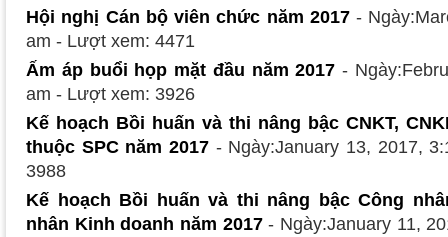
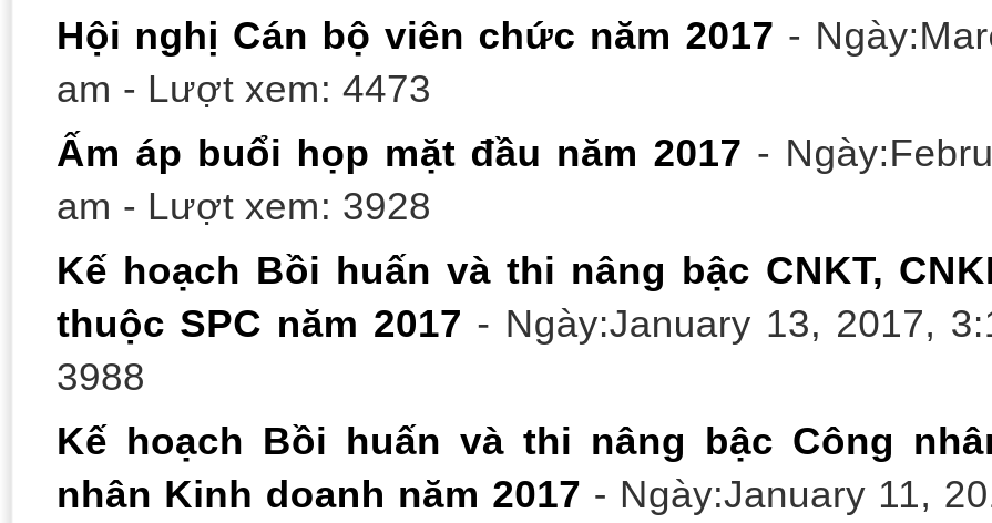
- am - Lượt xem: 4471
+ am - Lượt xem: 4473

- am - Lượt xem: 3926
+ am - Lượt xem: 3928
